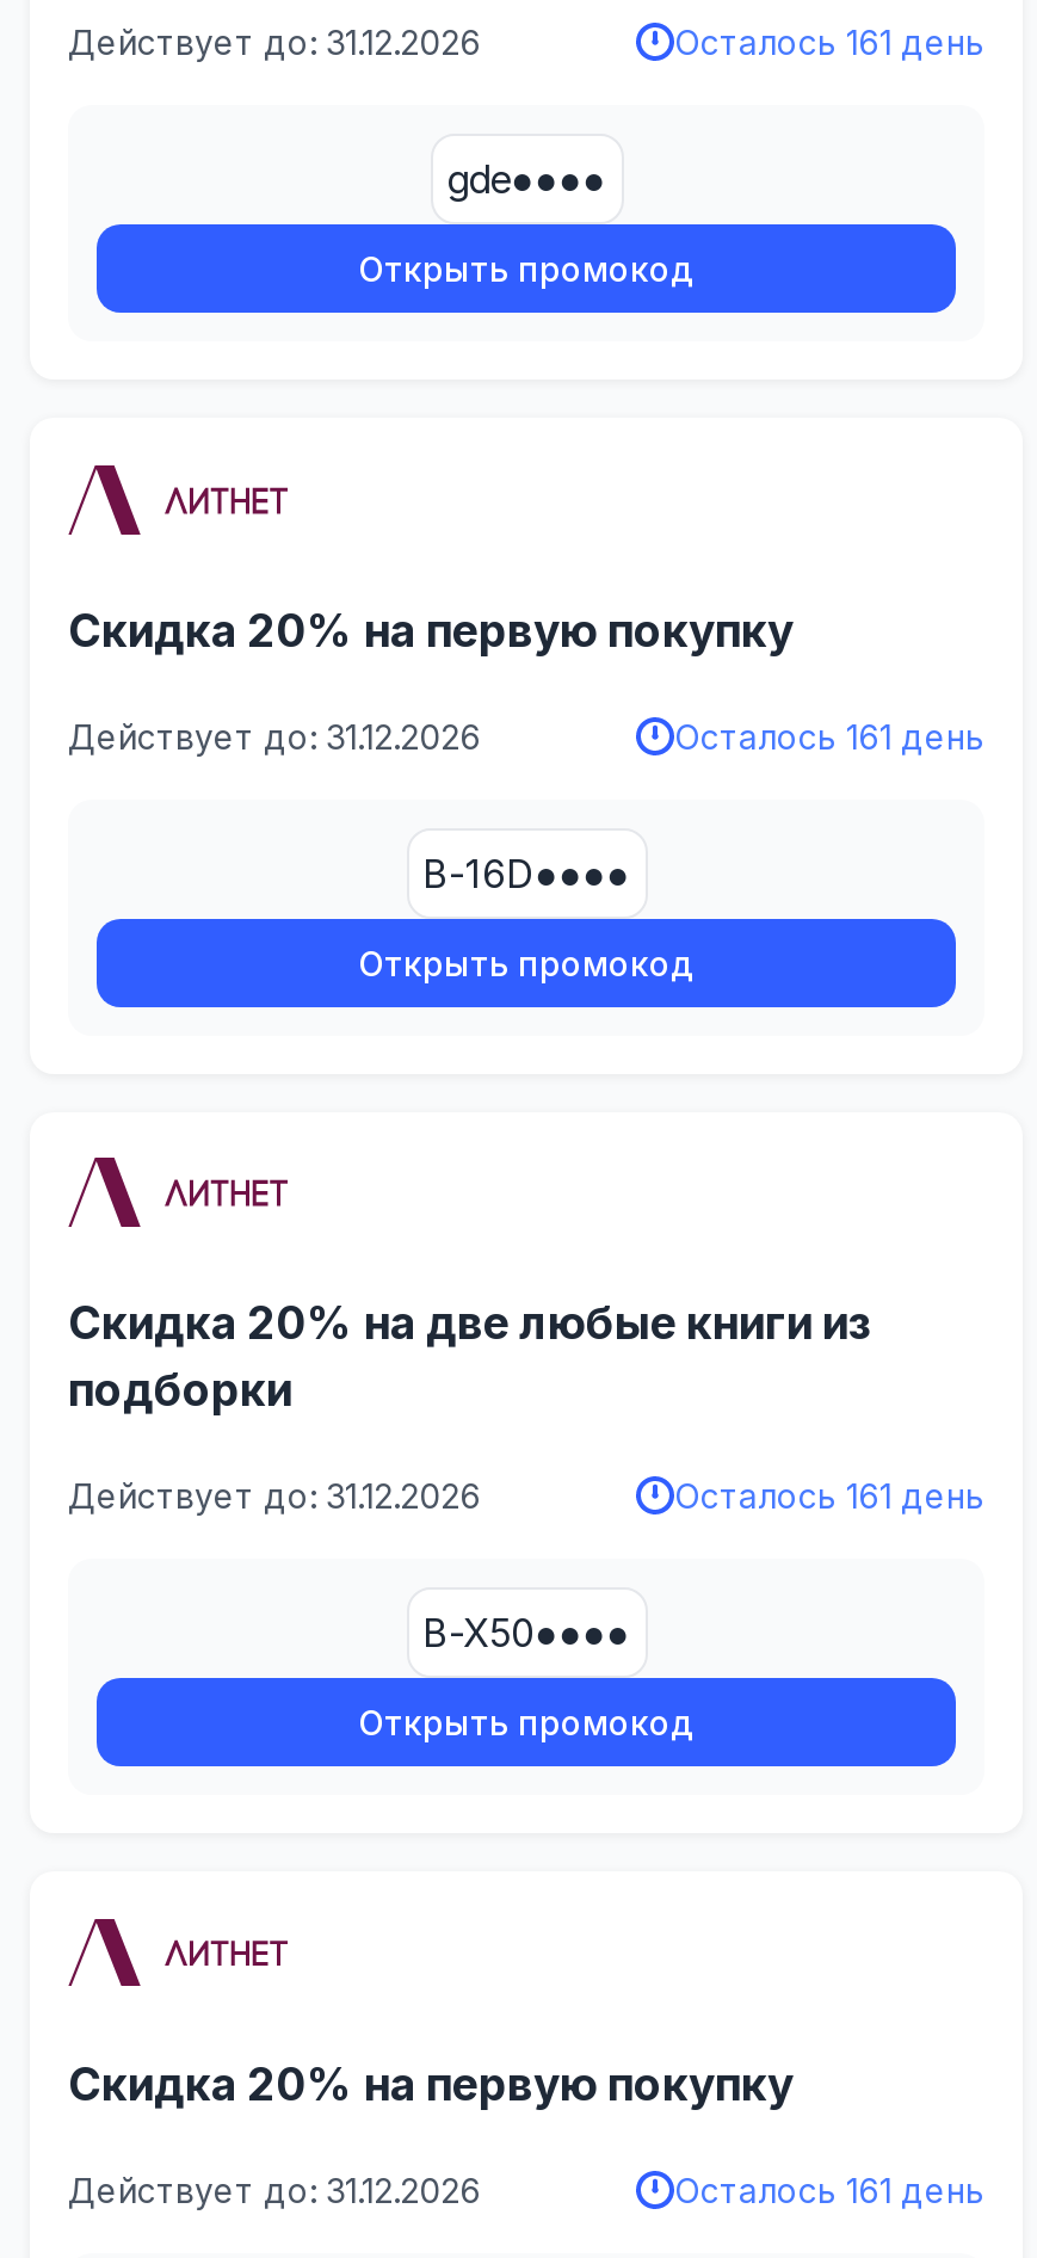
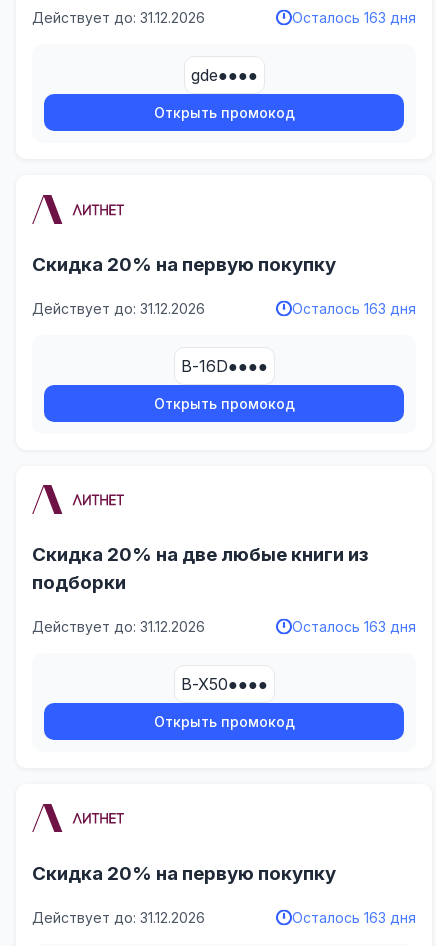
- Осталось 161 день
+ Осталось 163 дня

- Осталось 161 день
+ Осталось 163 дня

- Осталось 161 день
+ Осталось 163 дня

- Осталось 161 день
+ Осталось 163 дня
